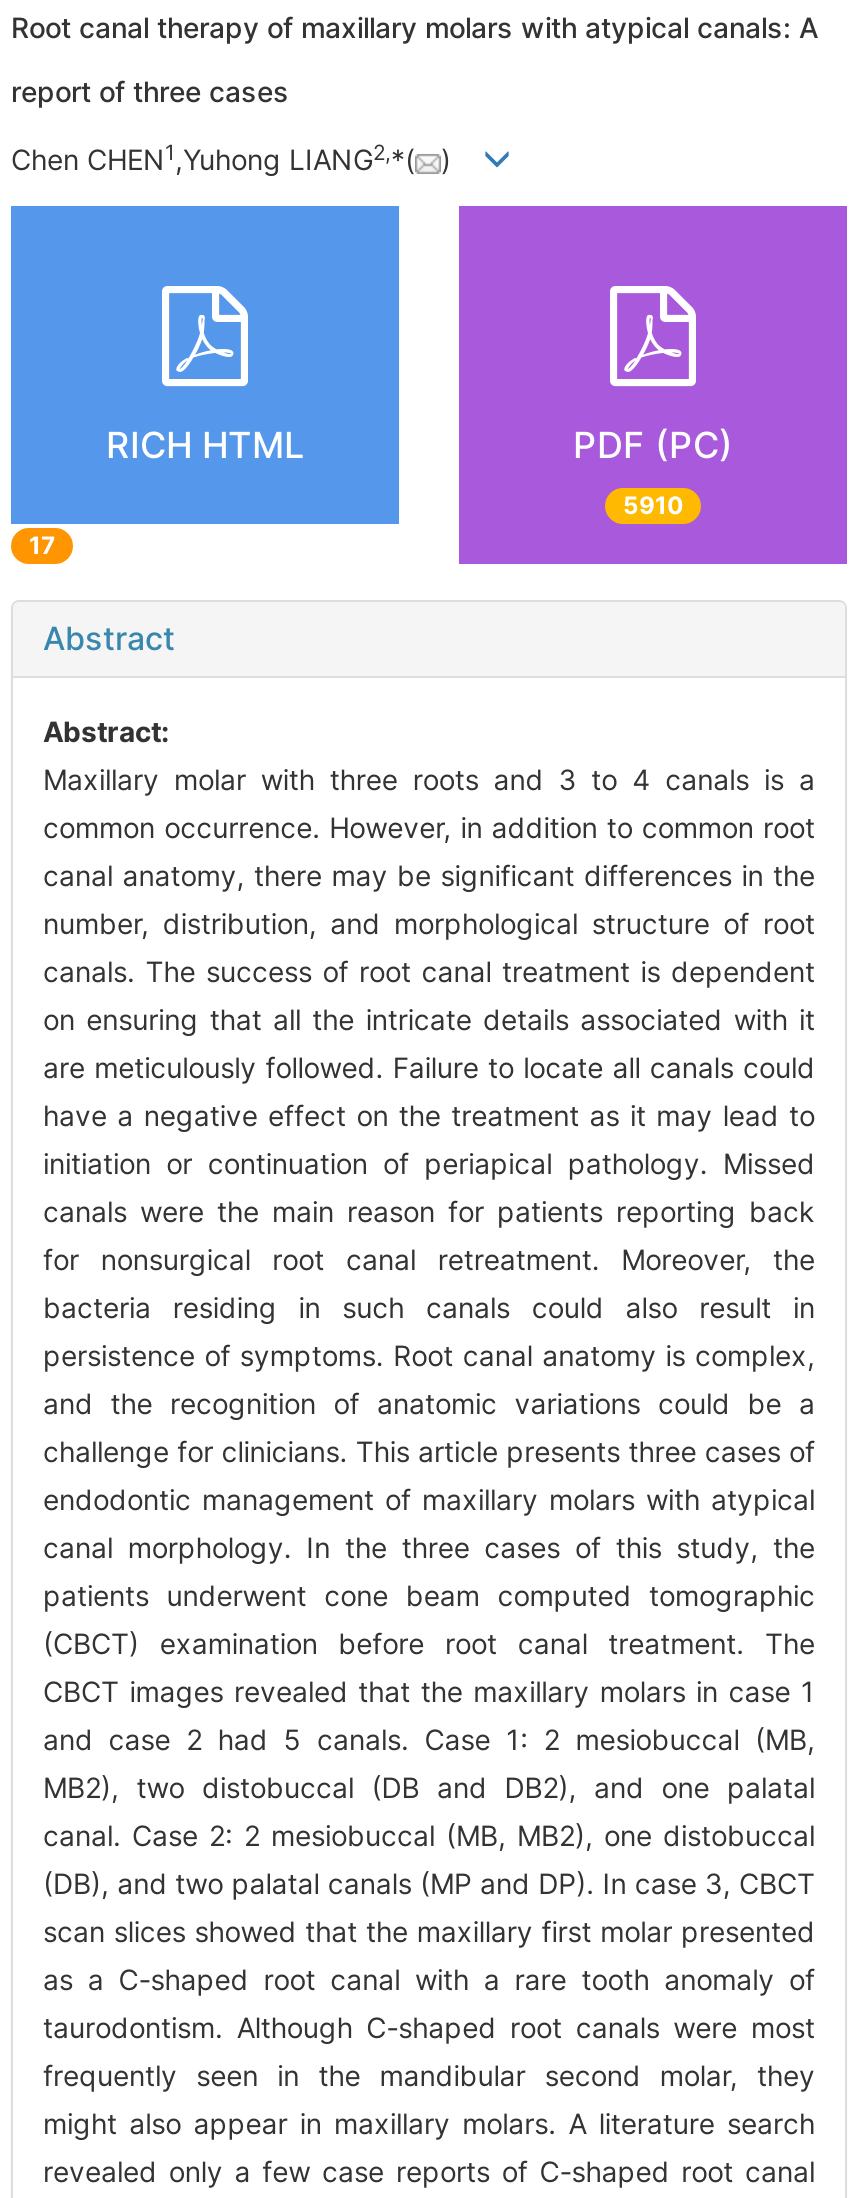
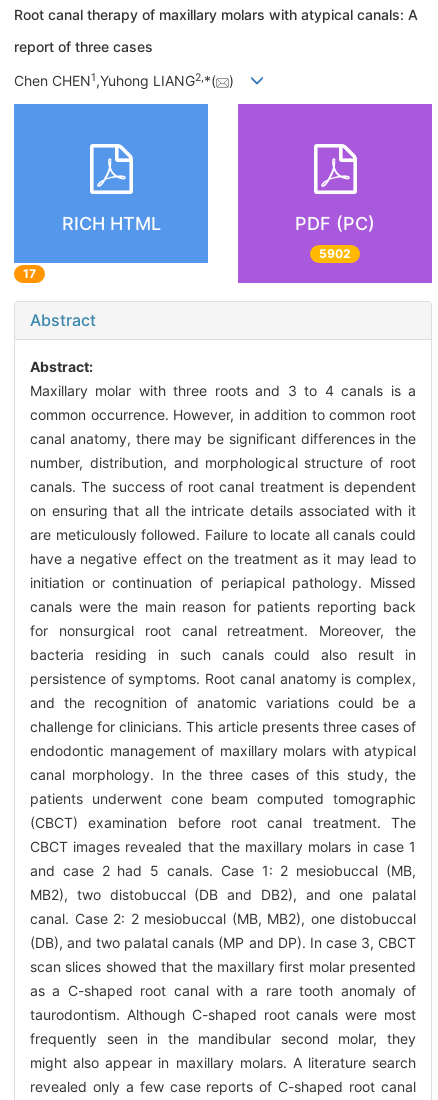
- 5910
+ 5902
